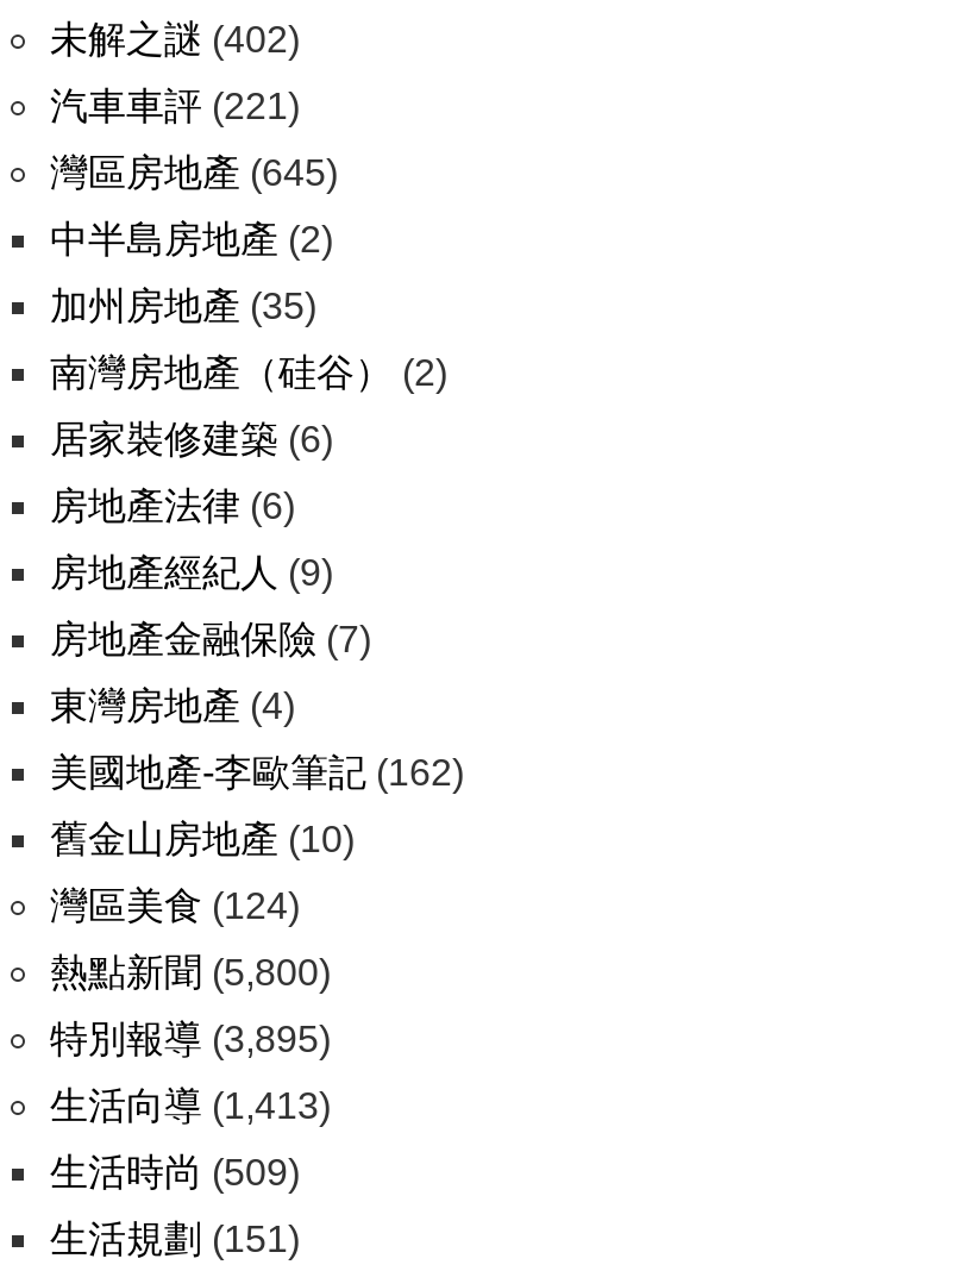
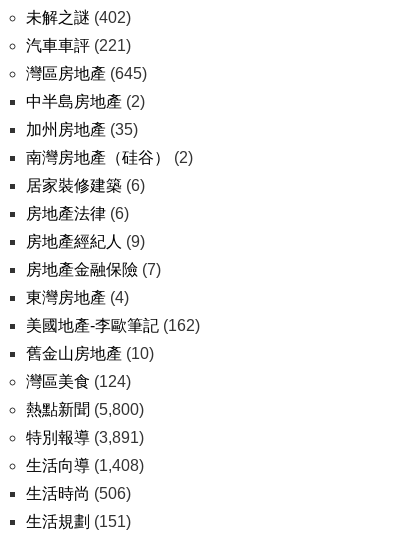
- 特別報導(3,895)
+ 特別報導(3,891)

- 生活向導(1,413)
+ 生活向導(1,408)

- 生活時尚(509)
+ 生活時尚(506)
